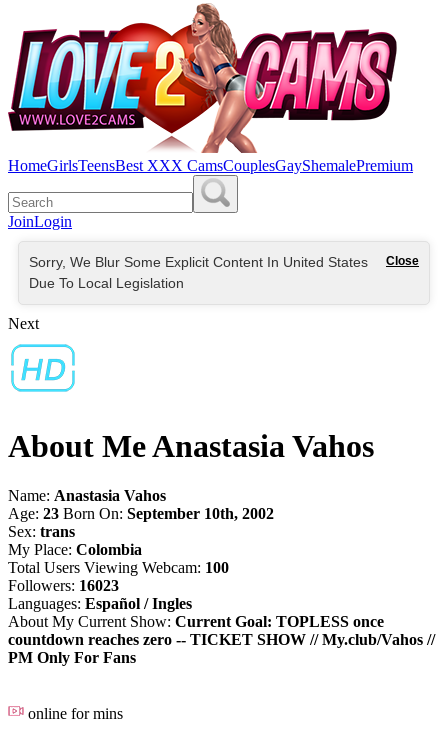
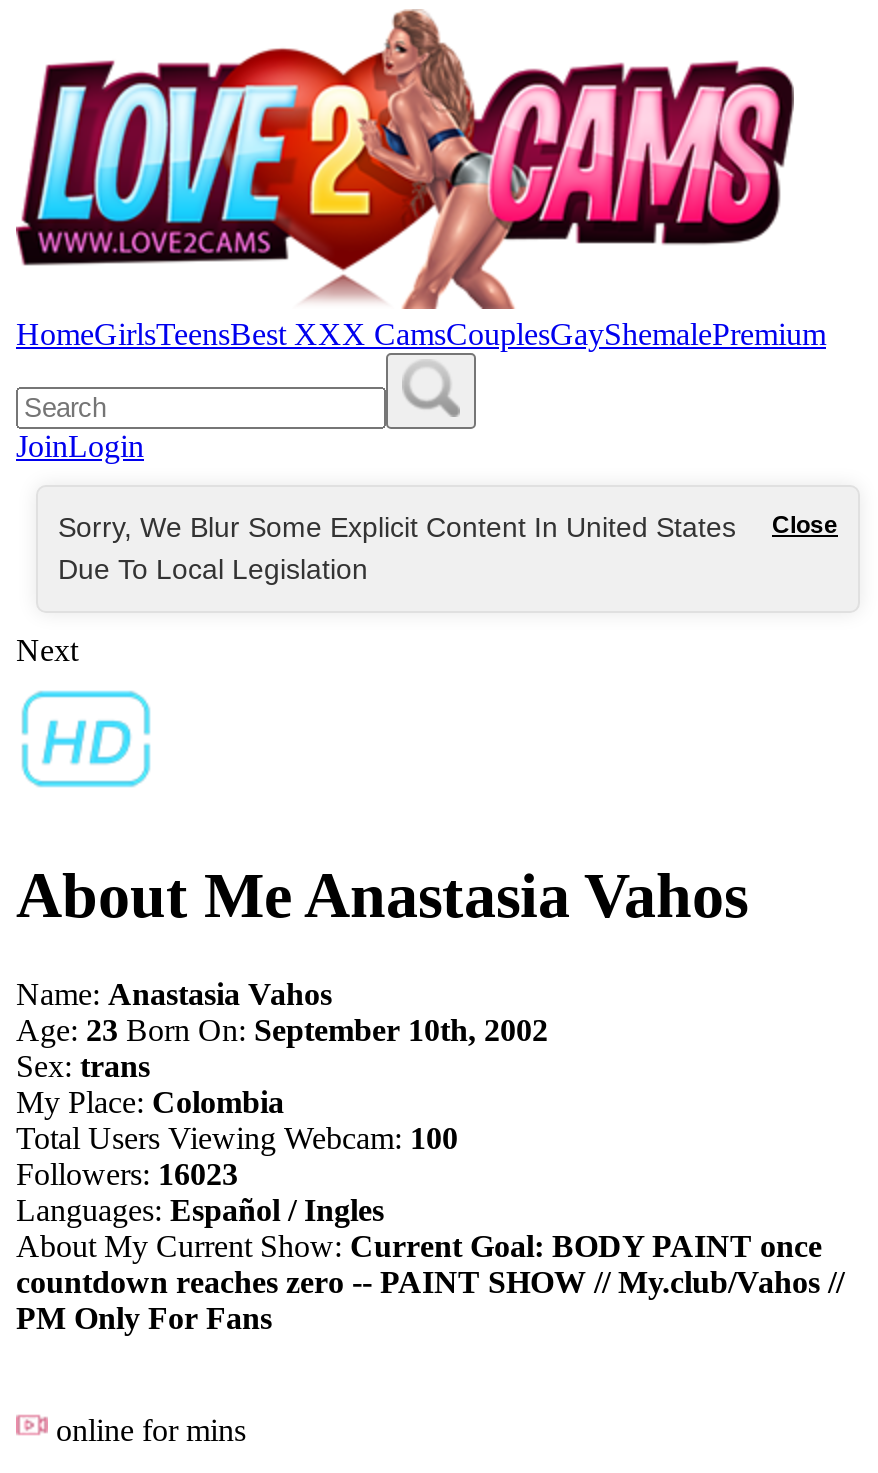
- About My Current Show:Current Goal: TOPLESS once
- countdown reaches zero -- TICKET SHOW // My.club/Vahos //
+ About My Current Show:Current Goal: BODY PAINT once
+ countdown reaches zero -- PAINT SHOW // My.club/Vahos //
